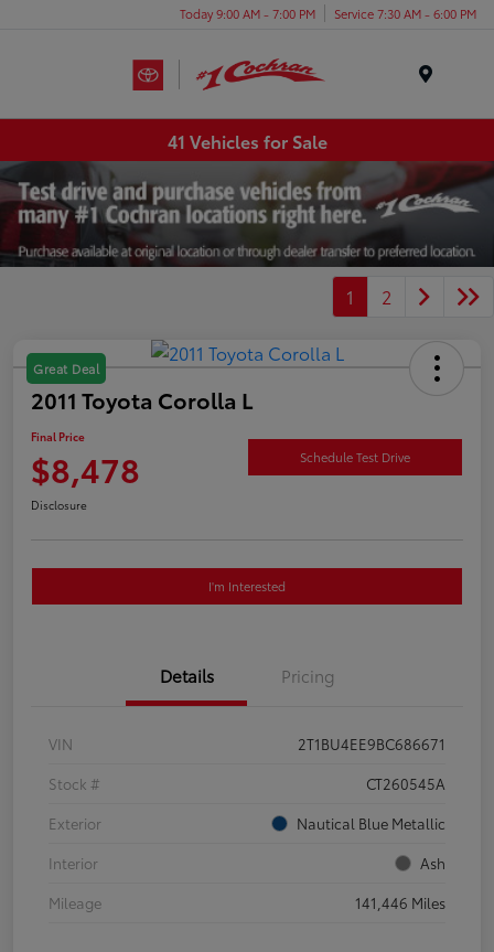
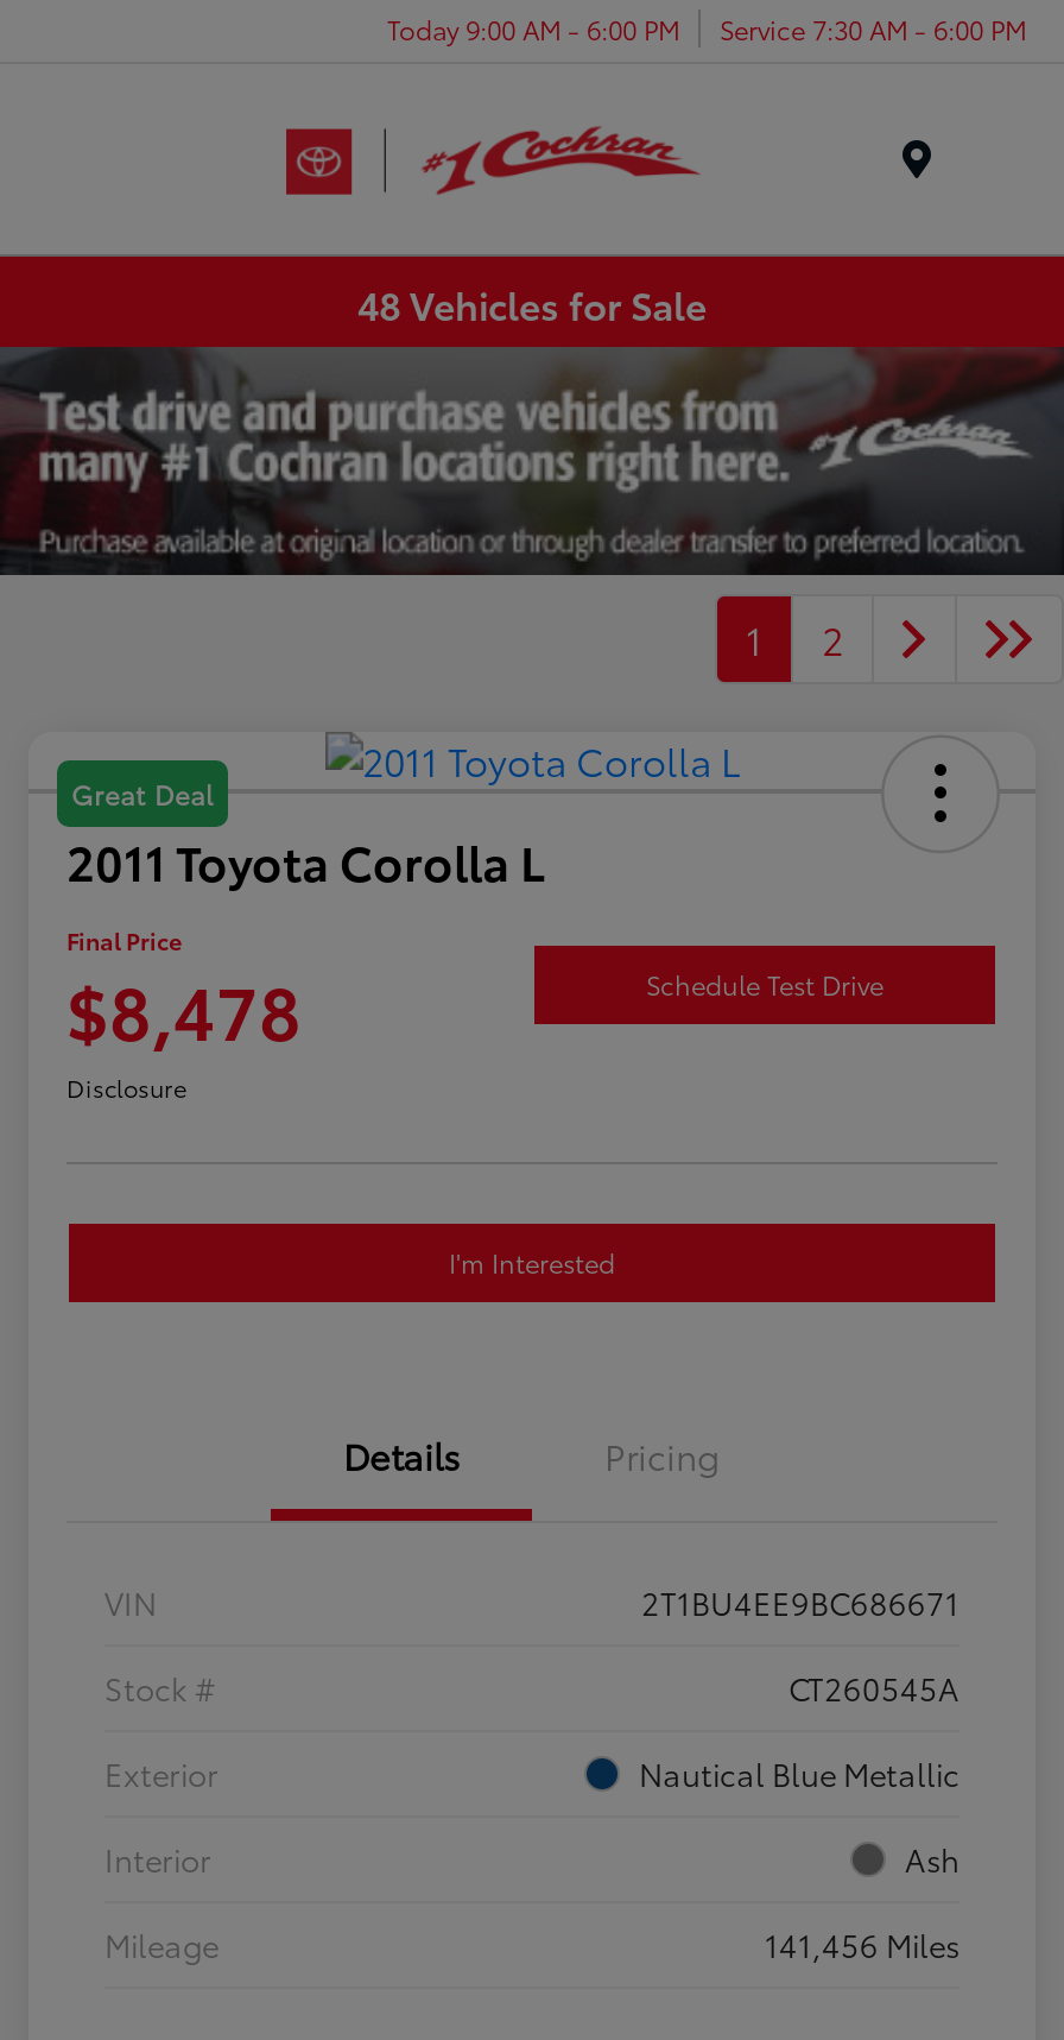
- Today 9:00 AM - 7:00 PM Service 7:30 AM - 6:00 PM
+ Today 9:00 AM - 6:00 PM Service 7:30 AM - 6:00 PM

- 41 Vehicles for Sale
+ 48 Vehicles for Sale

- 141,446 Miles
+ 141,456 Miles
